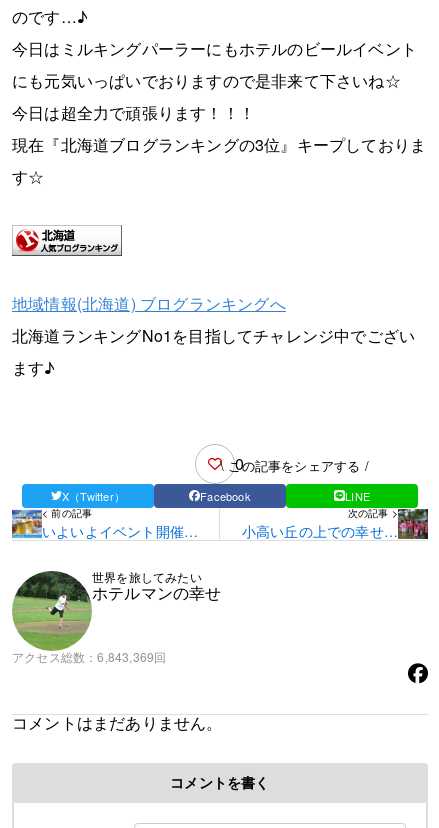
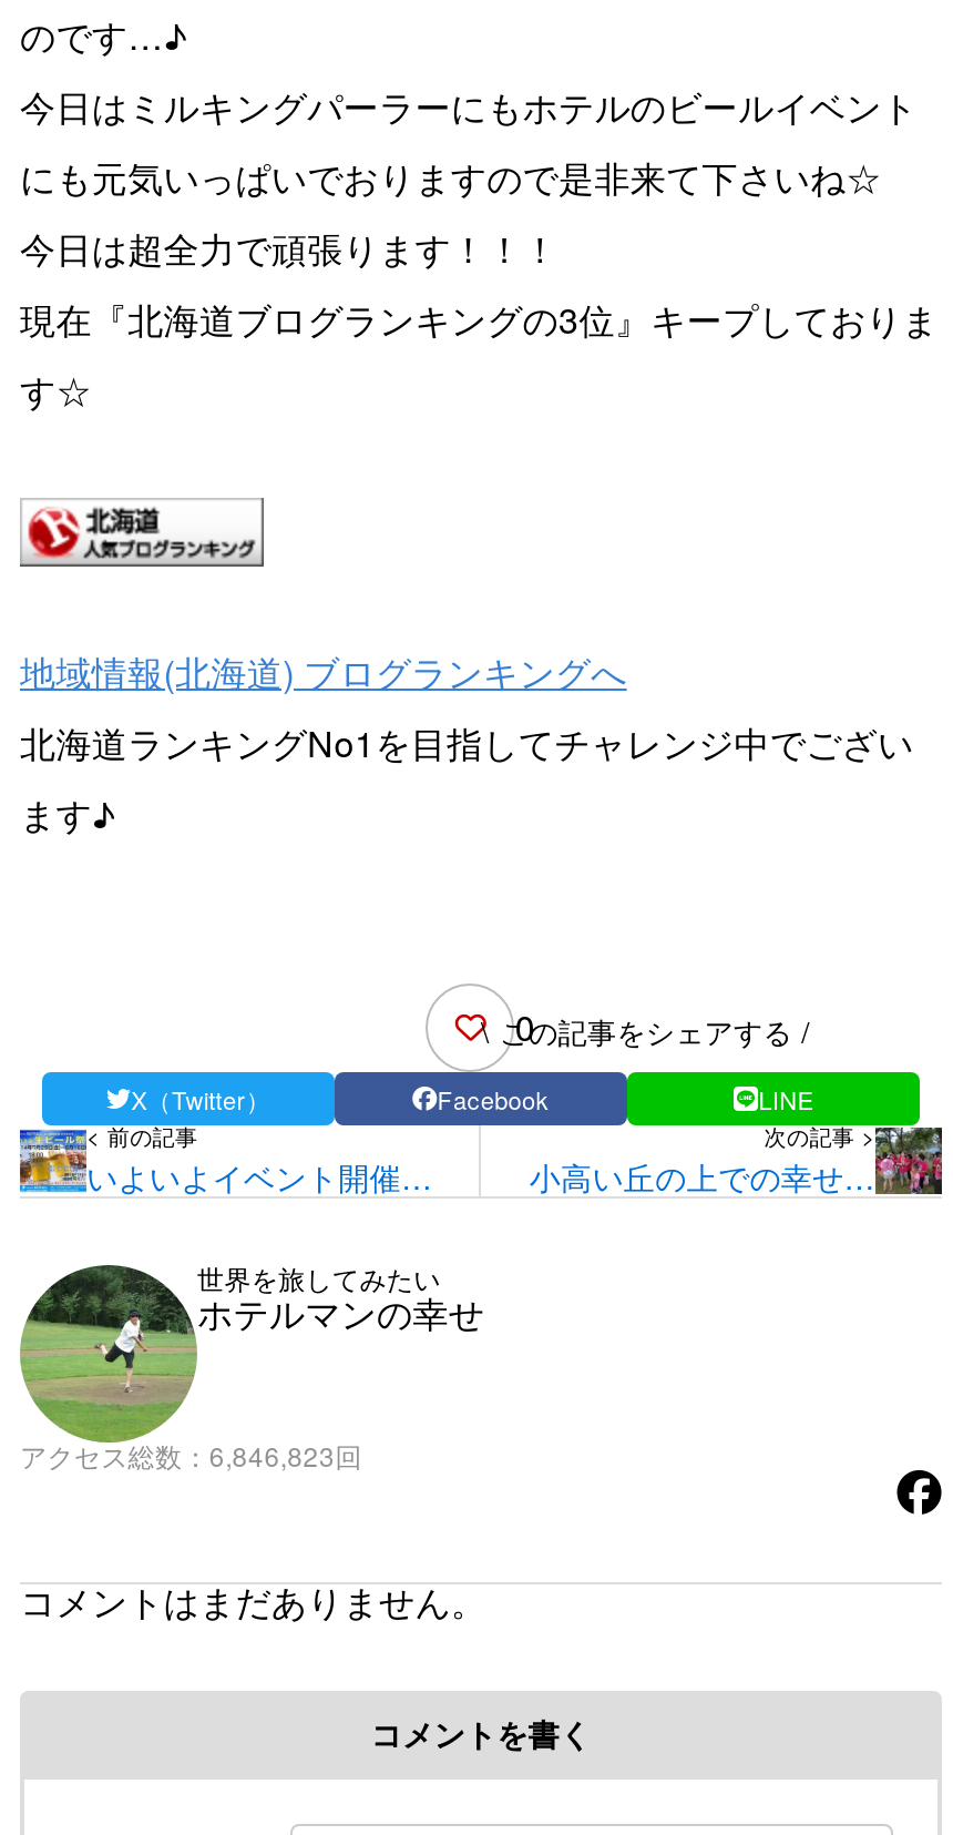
- アクセス総数 6,843,369回
+ アクセス総数 6,846,823回
